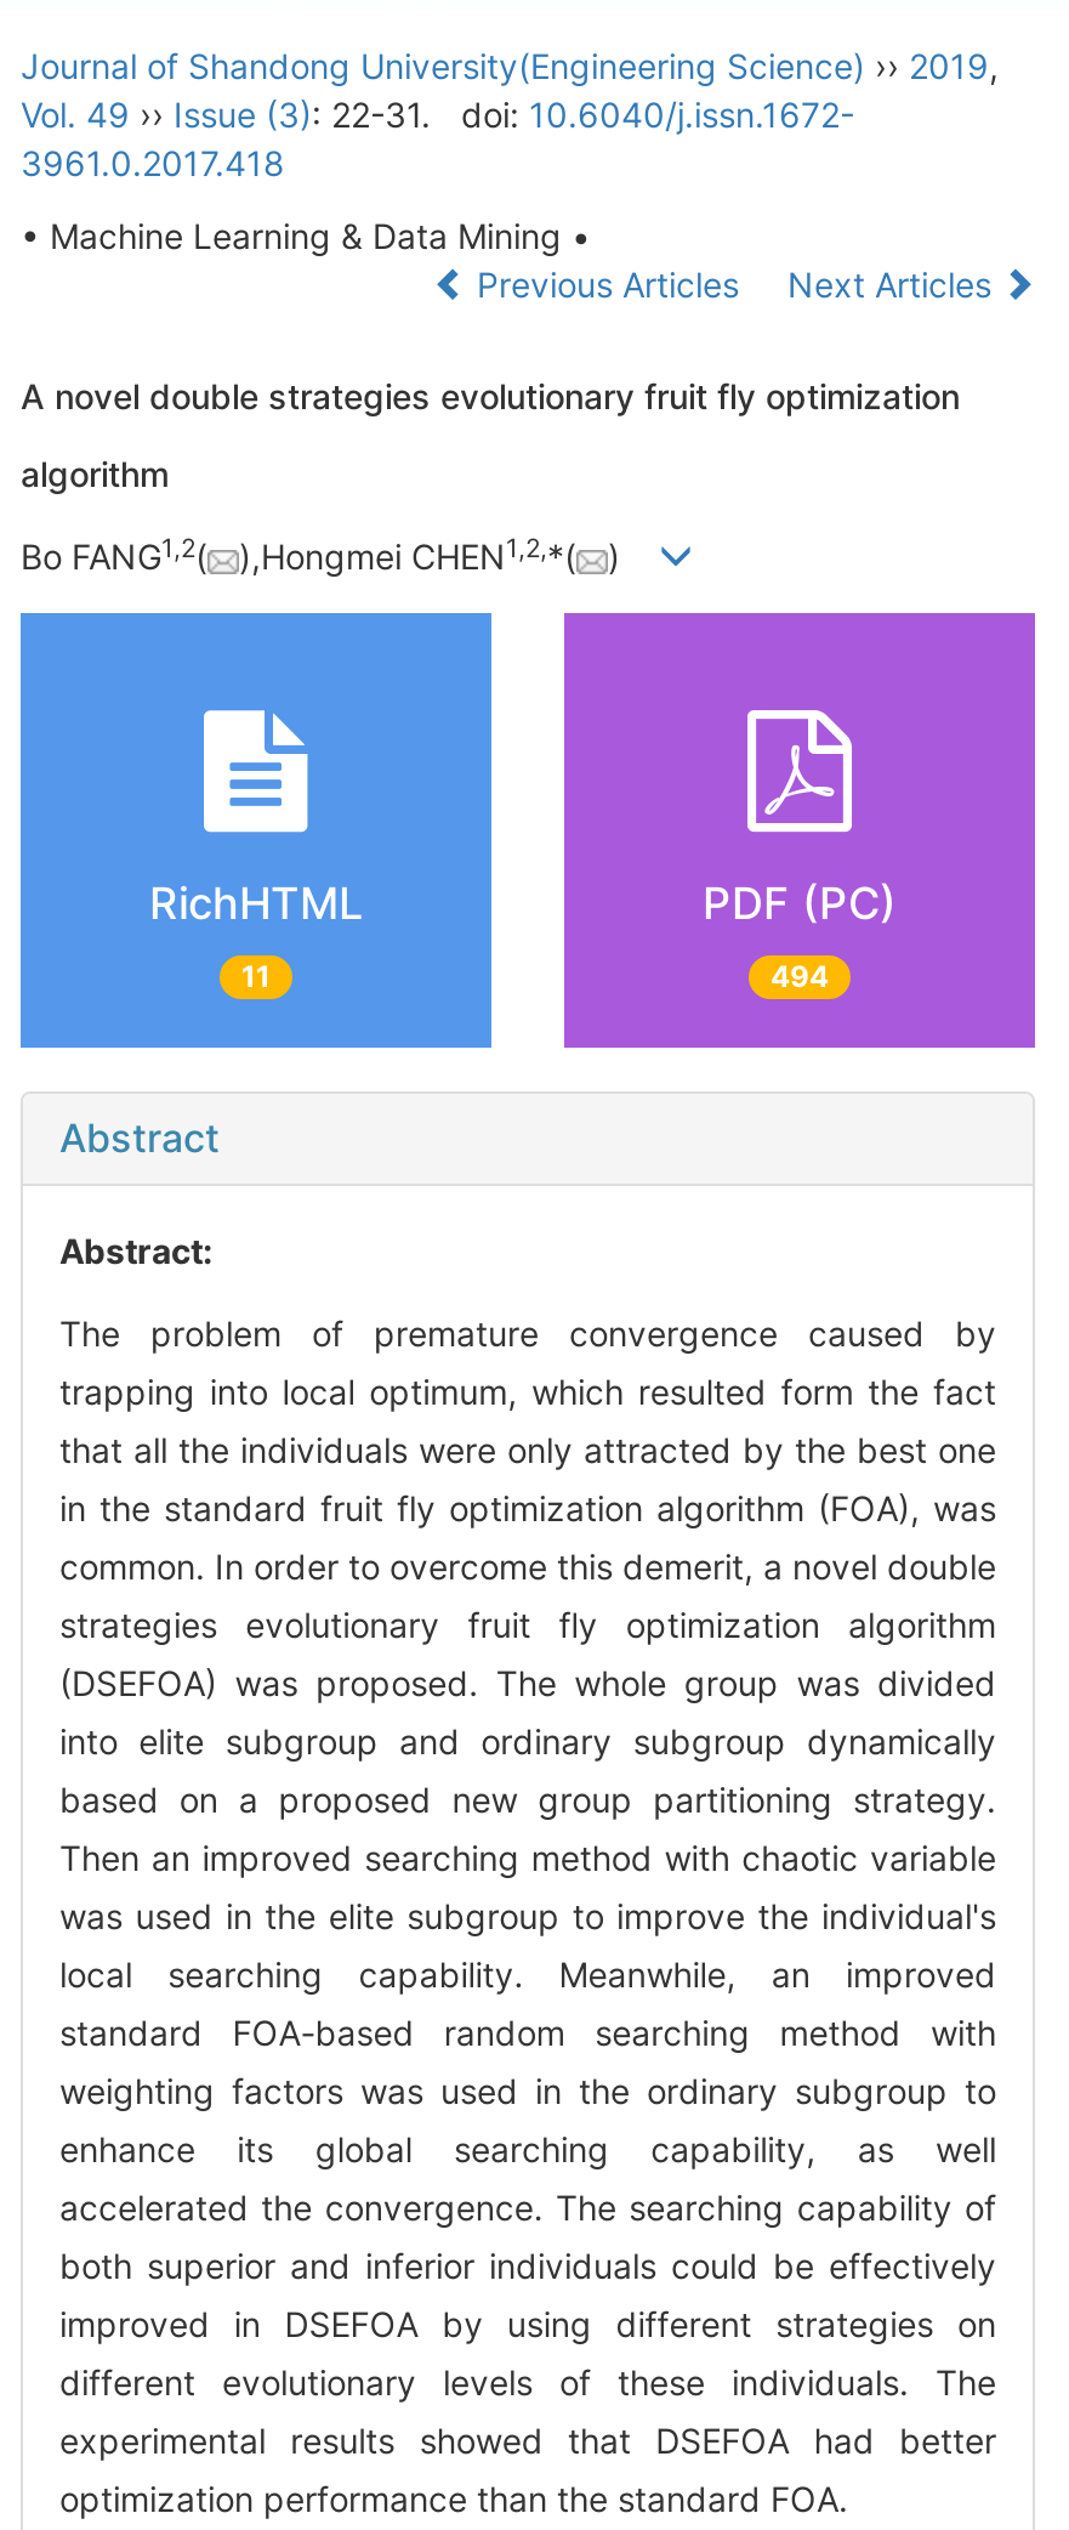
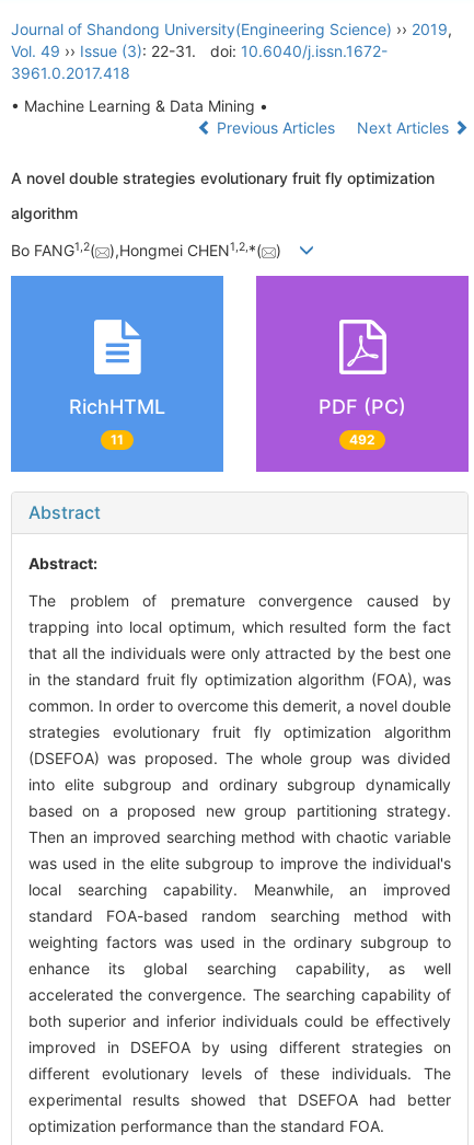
- 494
+ 492
